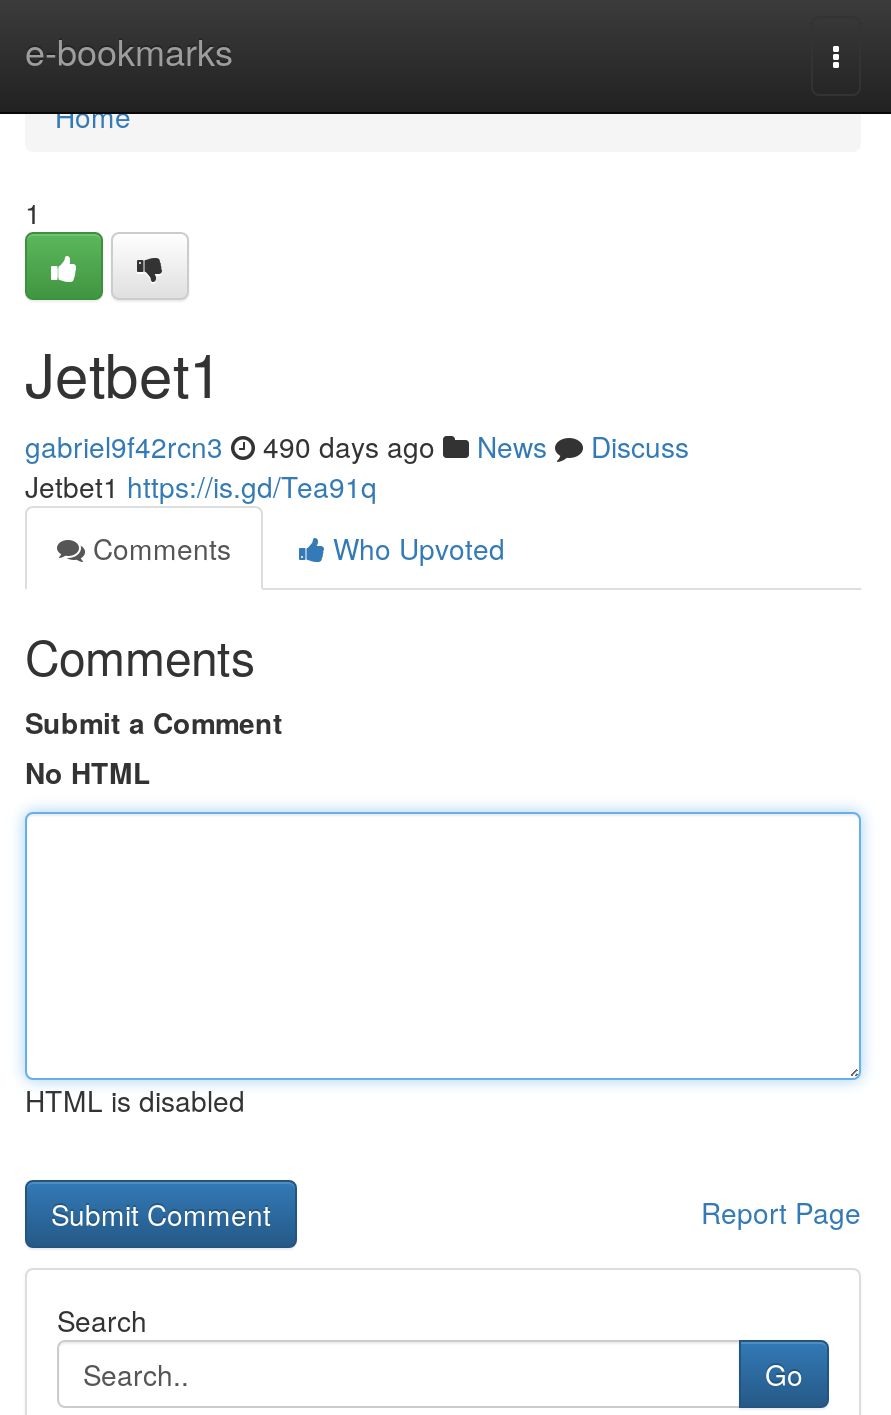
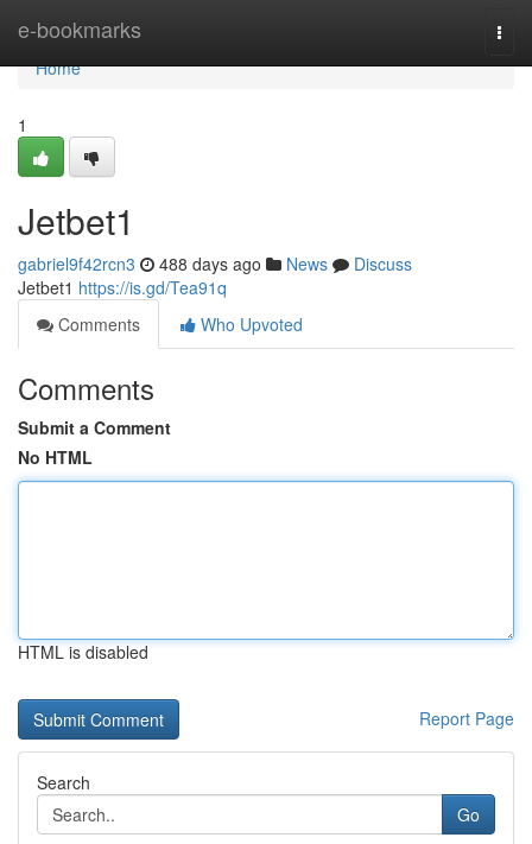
- gabriel9f42rcn3 490 days ago News Discuss
+ gabriel9f42rcn3 488 days ago News Discuss
